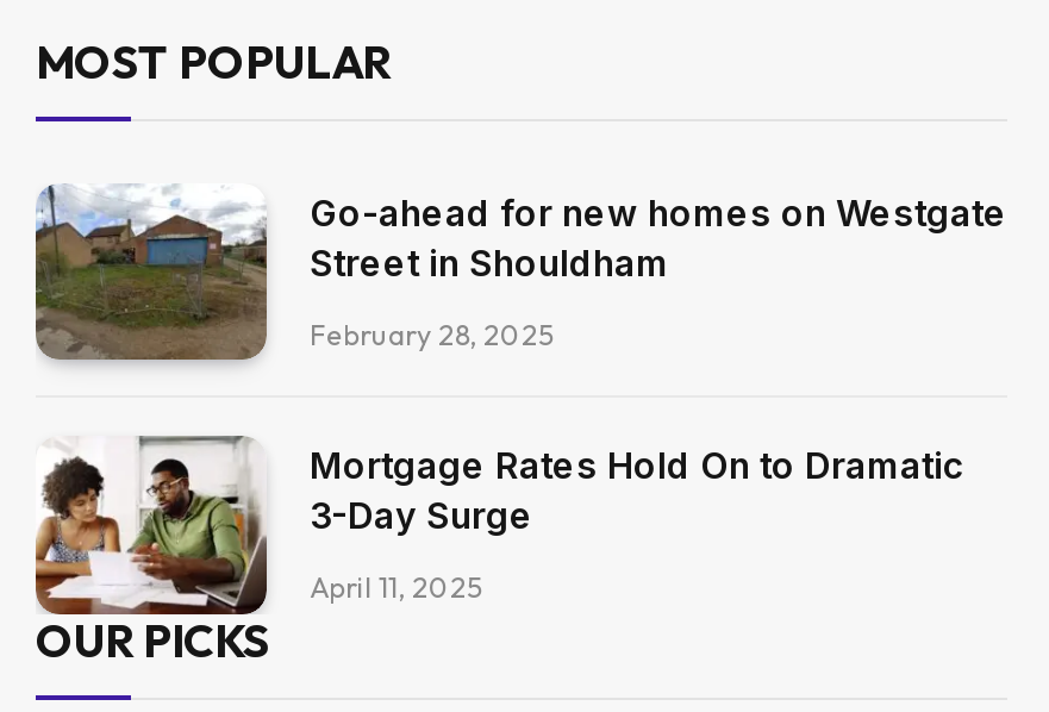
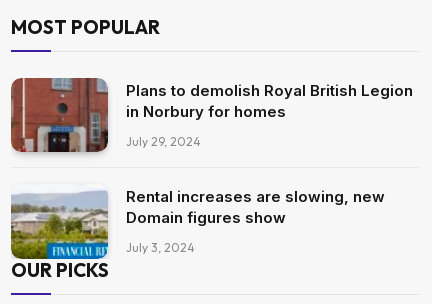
- [image]
- Go-ahead for new homes on Westgate
- Street in Shouldham
+ [image]
+ Plans to demolish Royal British Legion
+ in Norbury for homes

- February 28, 2025
+ July 29, 2024

- [image]
- Mortgage Rates Hold On to Dramatic
- 3-Day Surge
+ [image]
+ Rental increases are slowing, new
+ Domain figures show

- April 11, 2025
+ July 3, 2024
